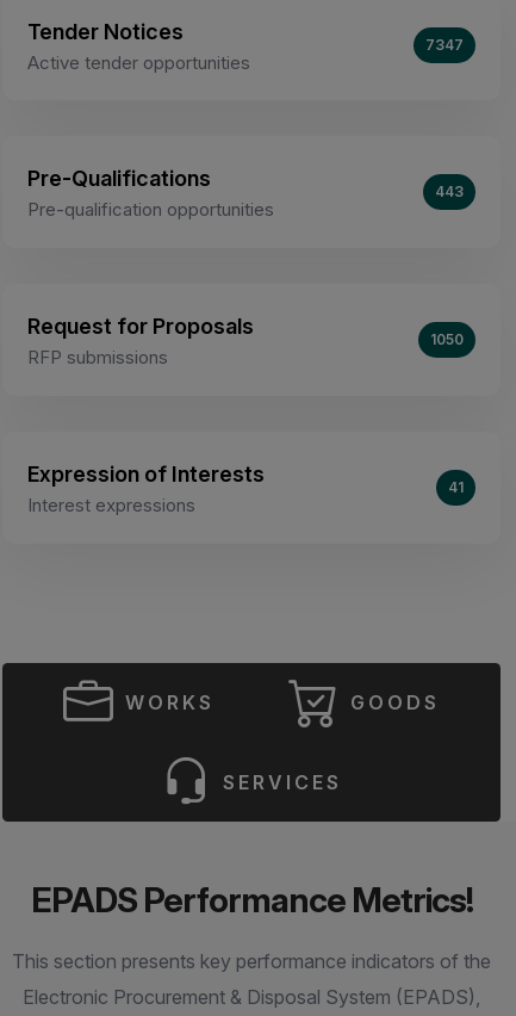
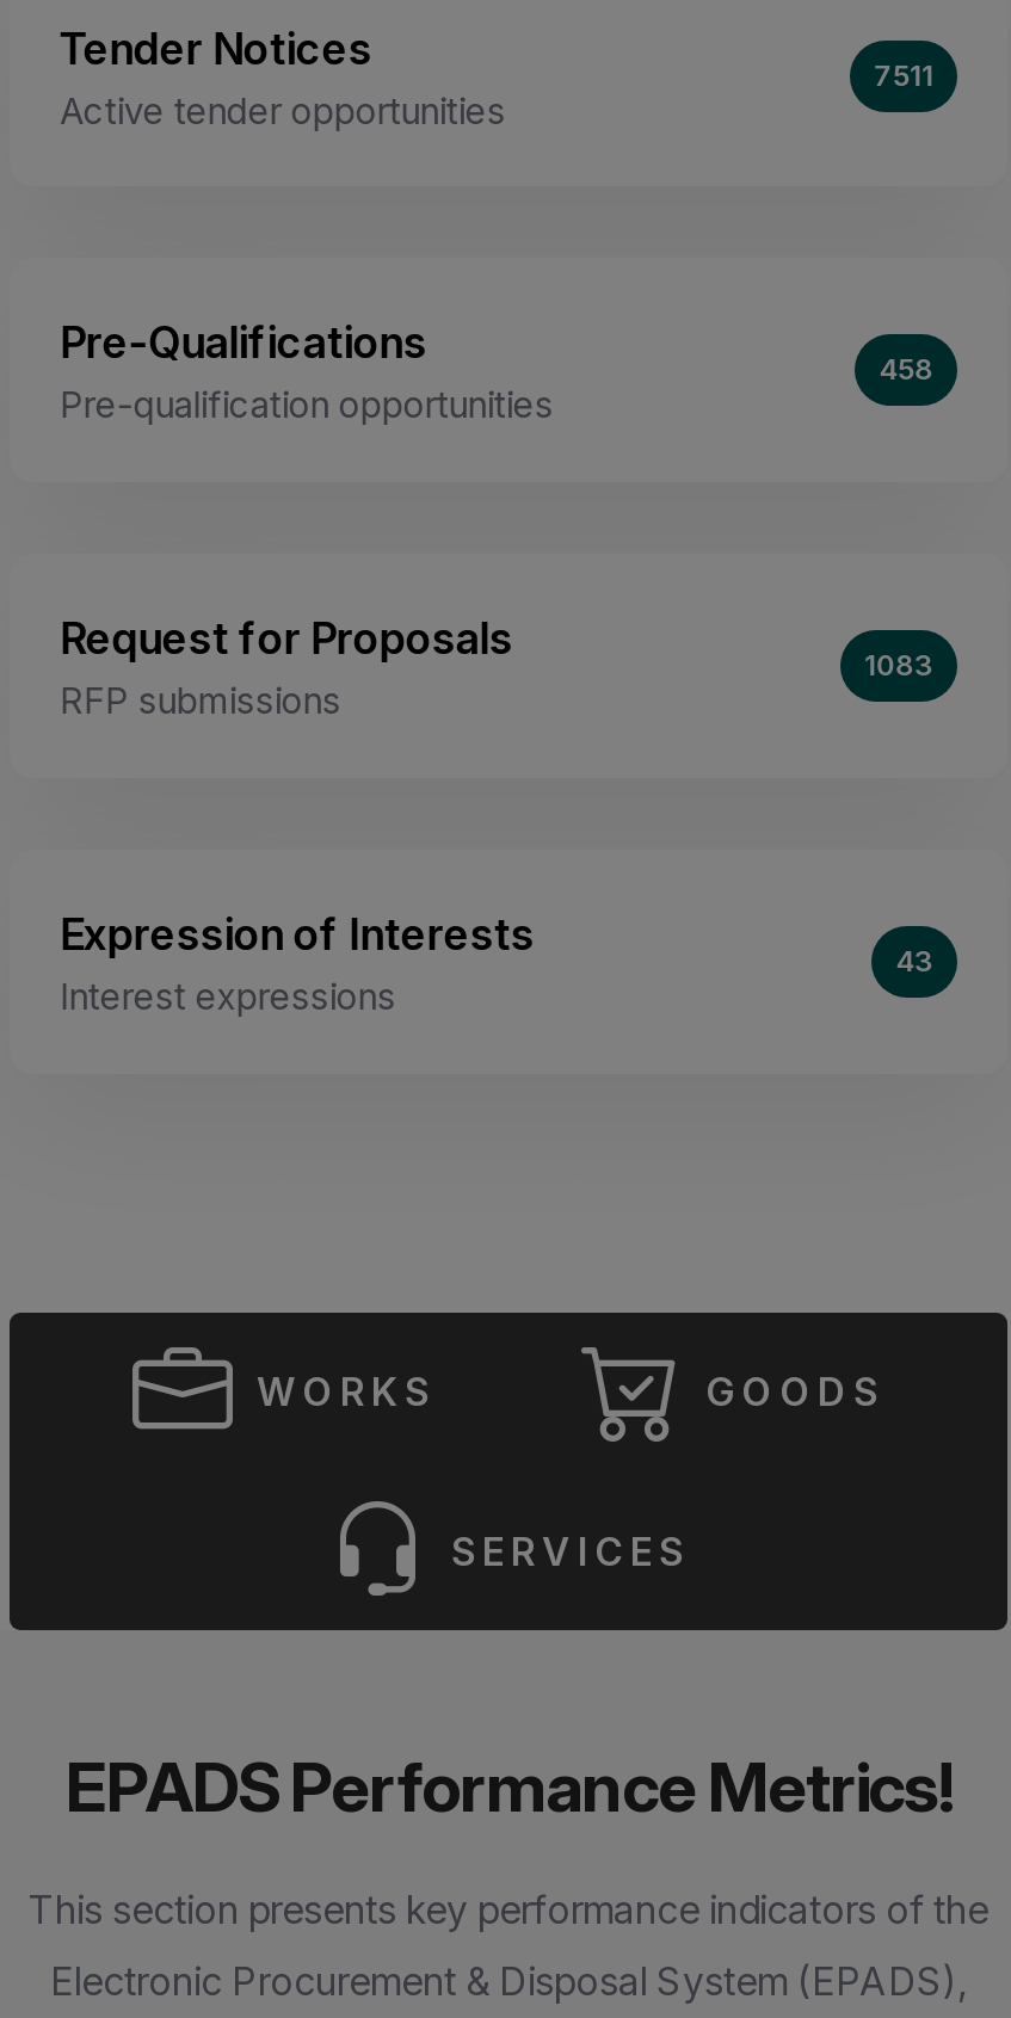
- 7347
+ 7511

- 443
+ 458

- 1050
+ 1083

- 41
+ 43
